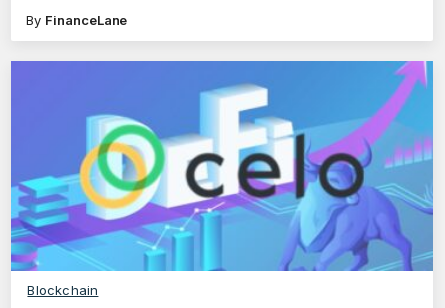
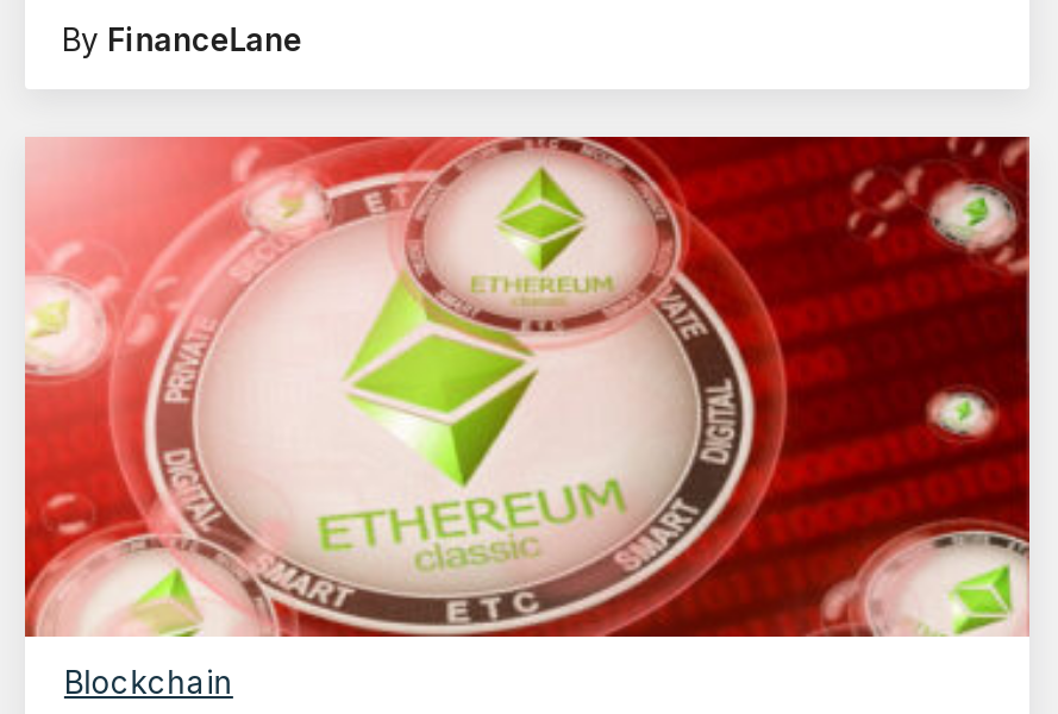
- [image]
+ [image]
